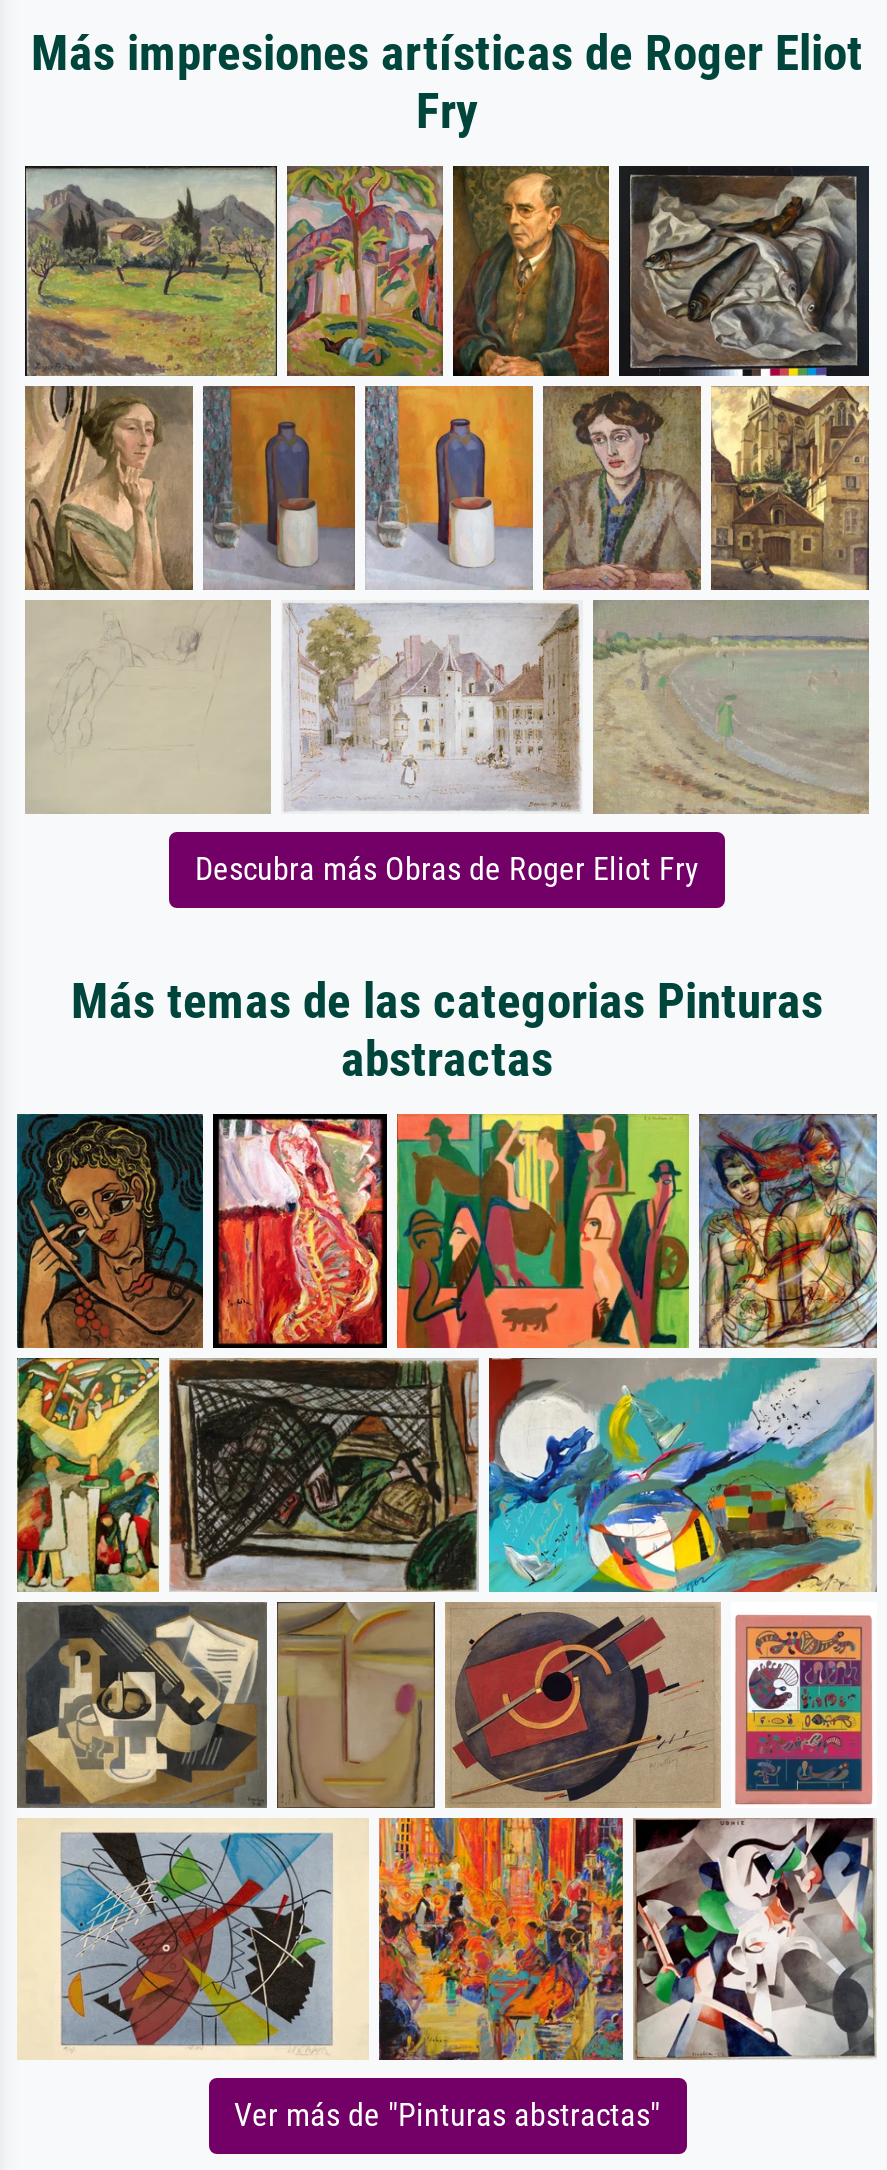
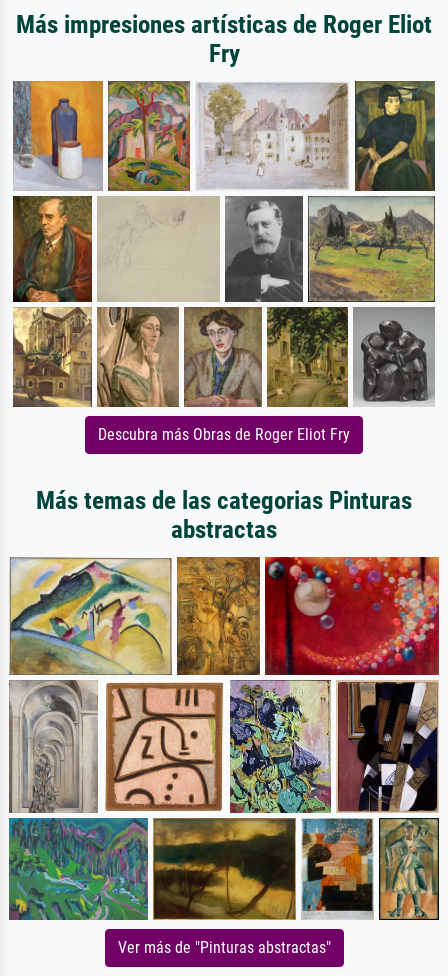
- [image]
+ [image]

- [image]
+ [image]
